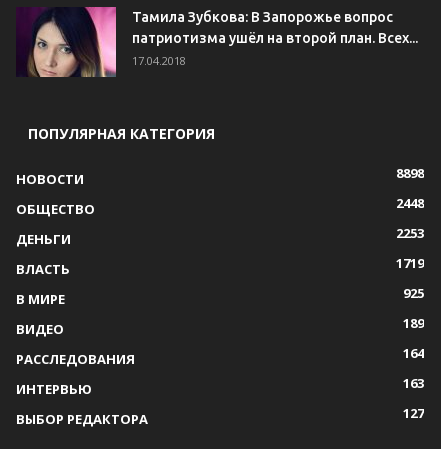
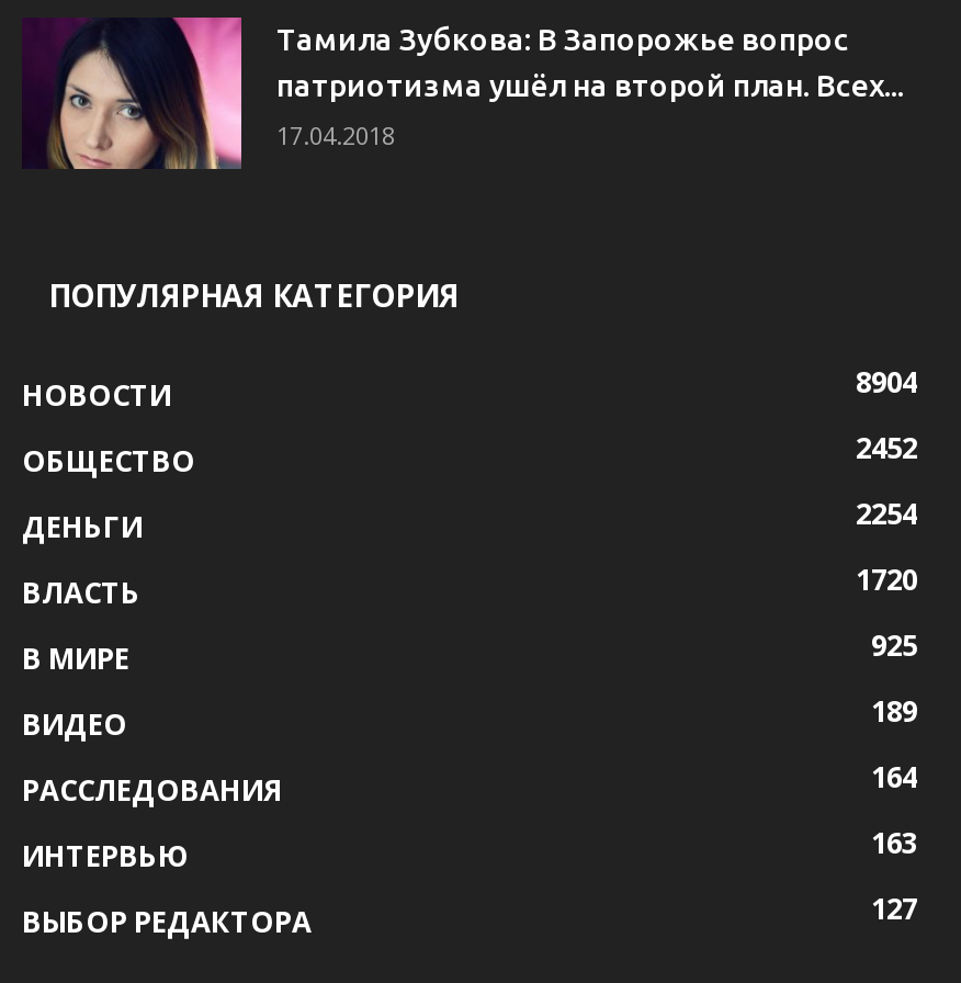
- 8898
+ 8904

- 2448
+ 2452

- 2253
+ 2254

- 1719
+ 1720
